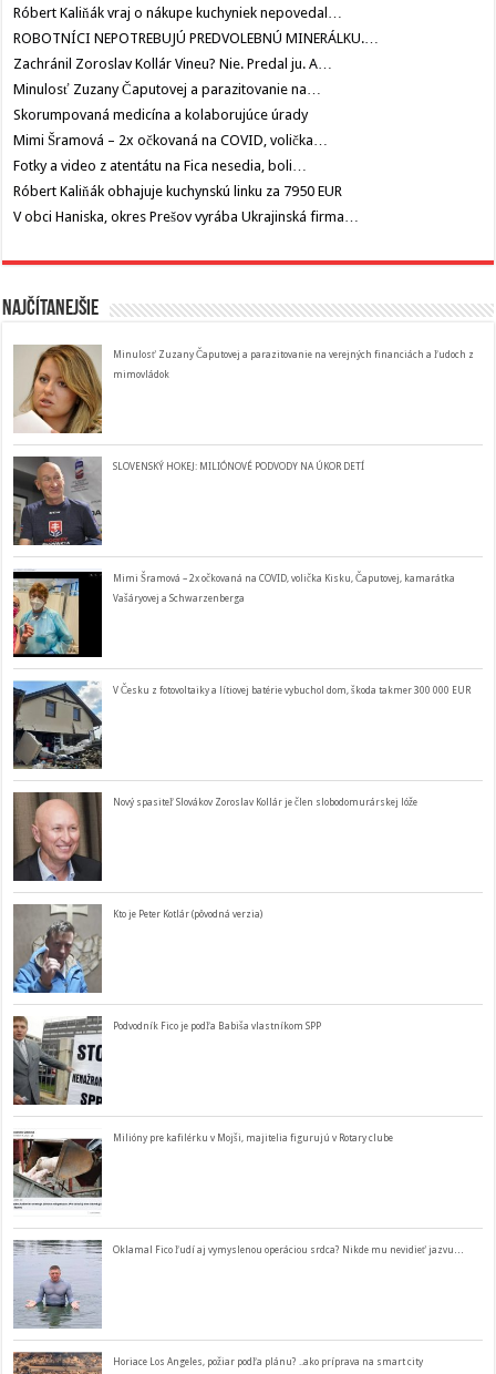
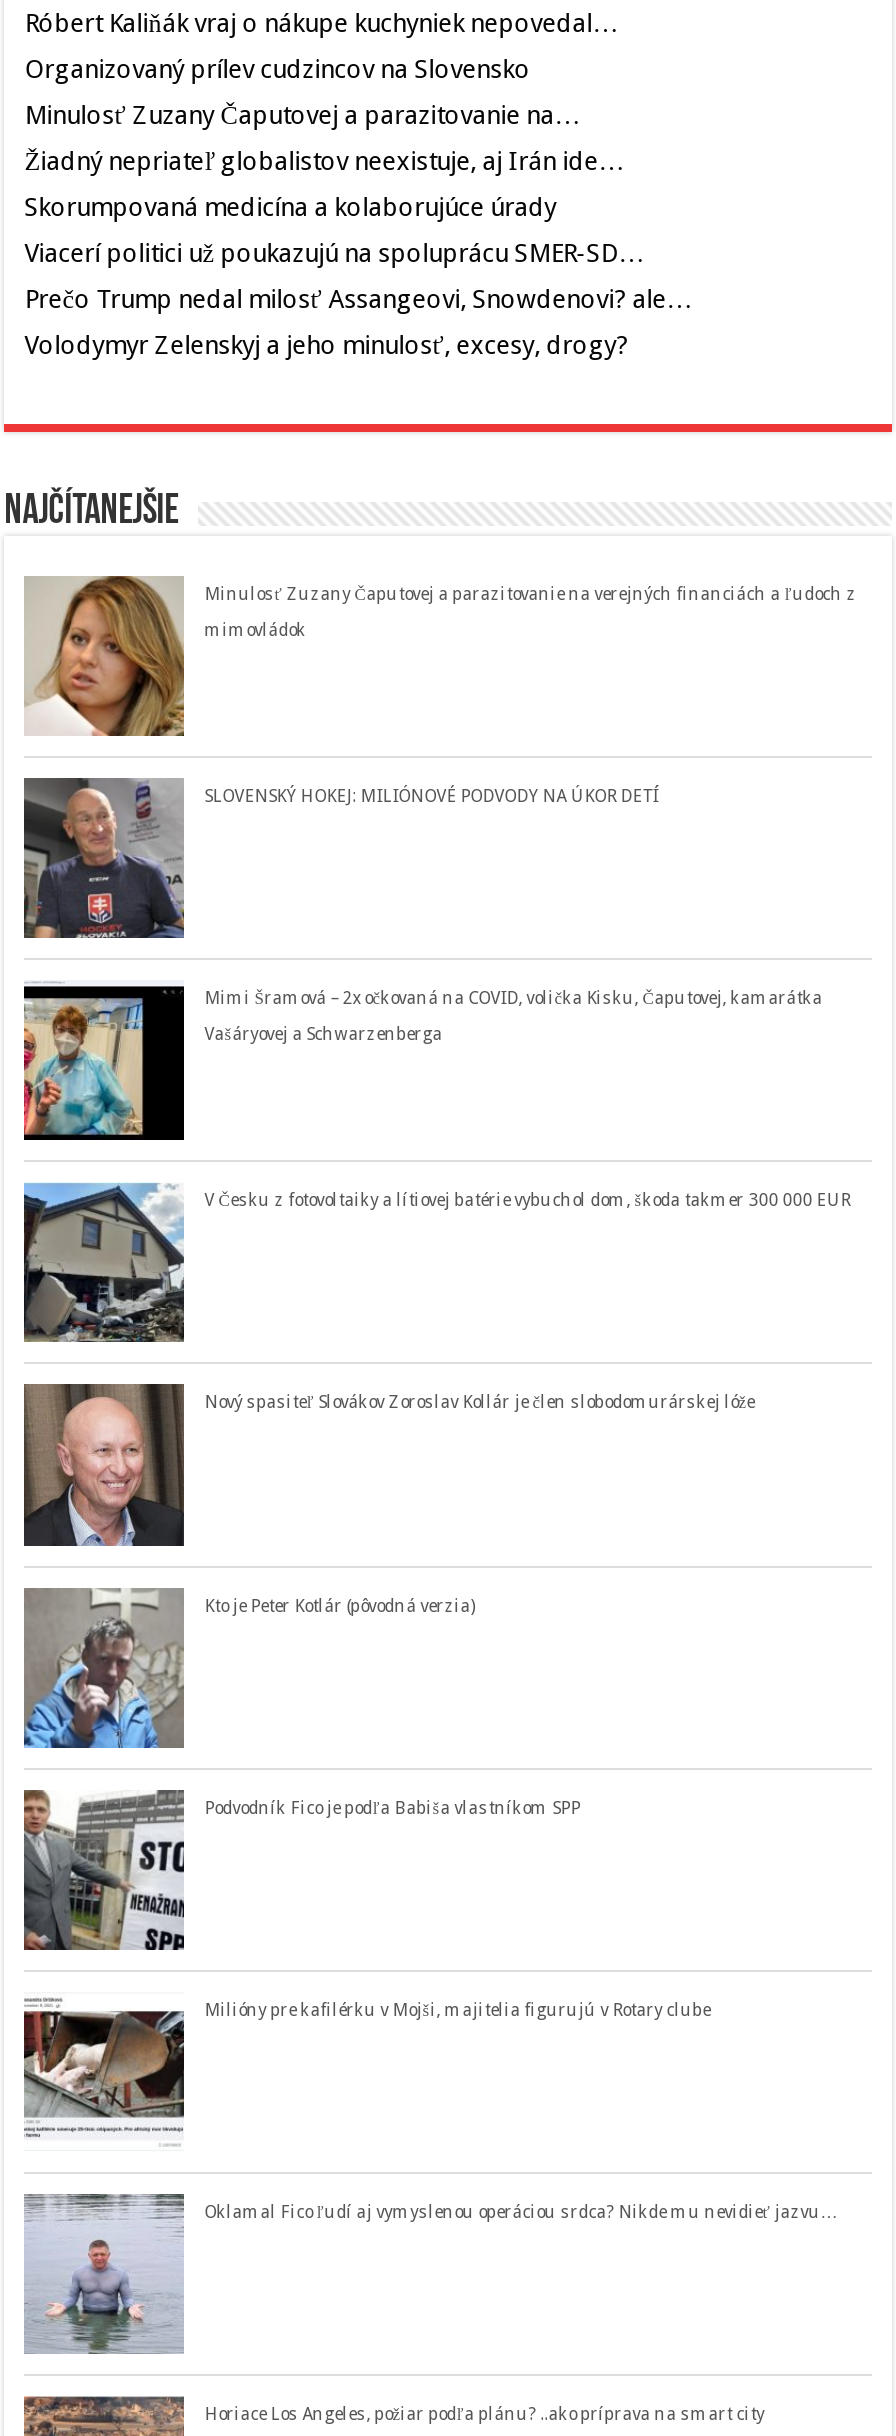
- ROBOTNÍCI NEPOTREBUJÚ PREDVOLEBNÚ MINERÁLKU.…
- Zachránil Zoroslav Kollár Vineu? Nie. Predal ju. A…
+ Organizovaný prílev cudzincov na Slovensko

+ Žiadný nepriateľ globalistov neexistuje, aj Irán ide…

- Mimi Šramová – 2x očkovaná na COVID, volička…
- Fotky a video z atentátu na Fica nesedia, boli…
- Róbert Kaliňák obhajuje kuchynskú linku za 7950 EUR
- V obci Haniska, okres Prešov vyrába Ukrajinská firma…
+ Viacerí politici už poukazujú na spoluprácu SMER-SD…
+ Prečo Trump nedal milosť Assangeovi, Snowdenovi? ale…
+ Volodymyr Zelenskyj a jeho minulosť, excesy, drogy?
